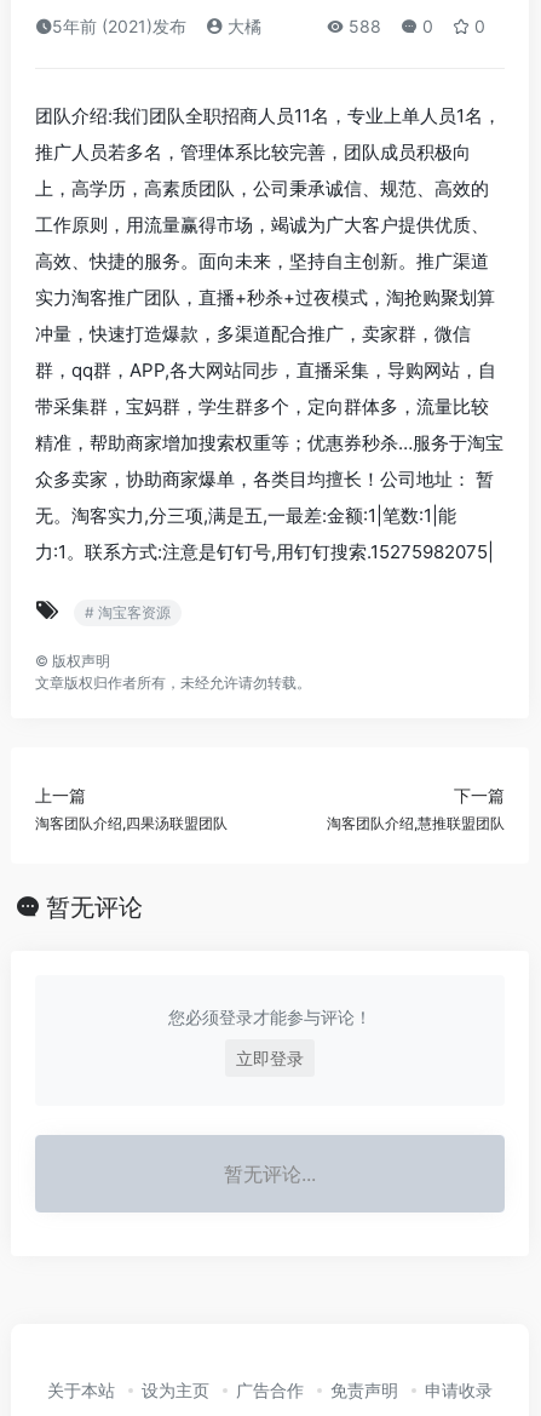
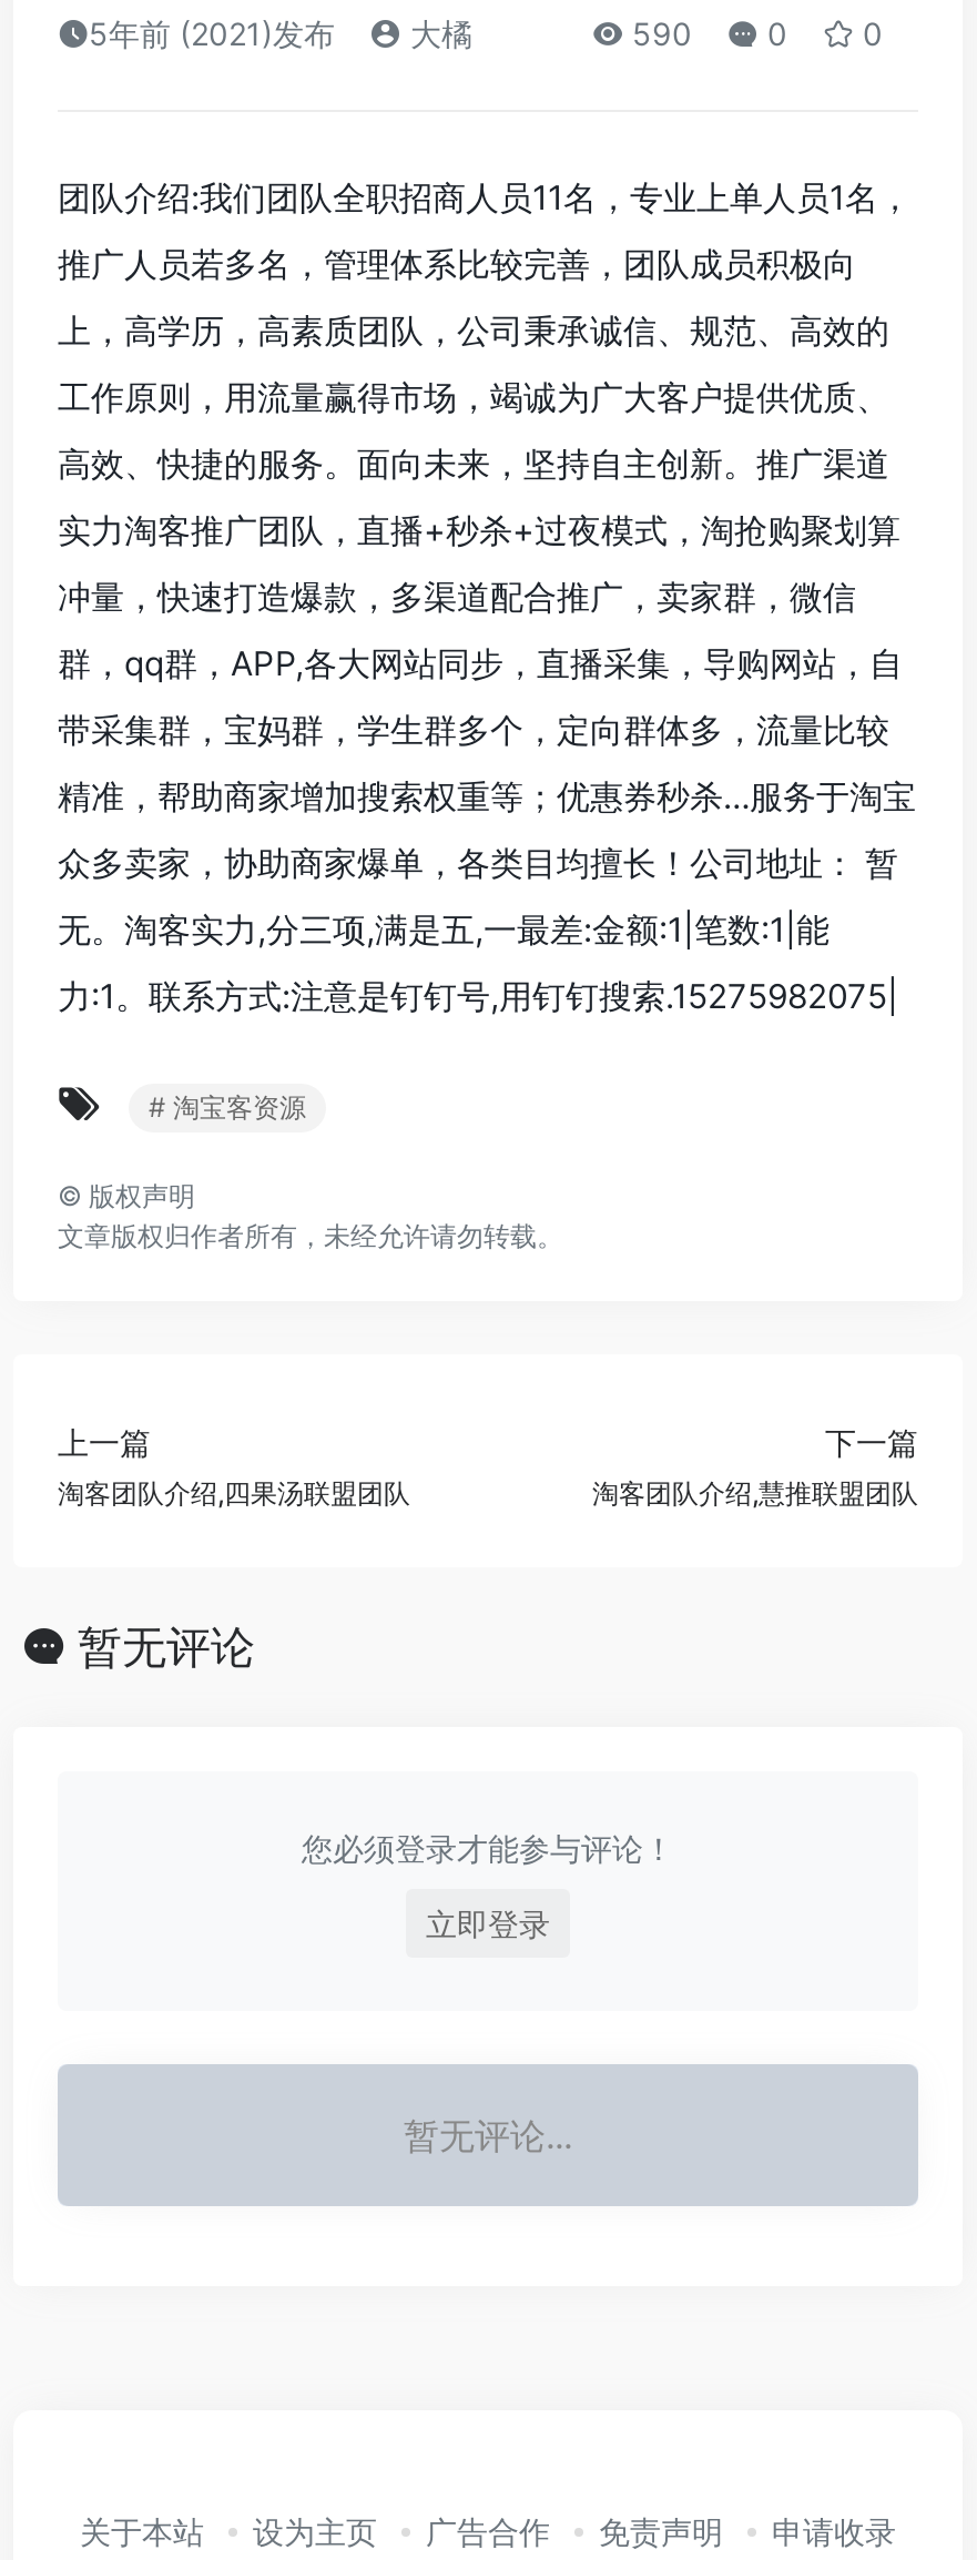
- 588 0 0
+ 590 0 0
